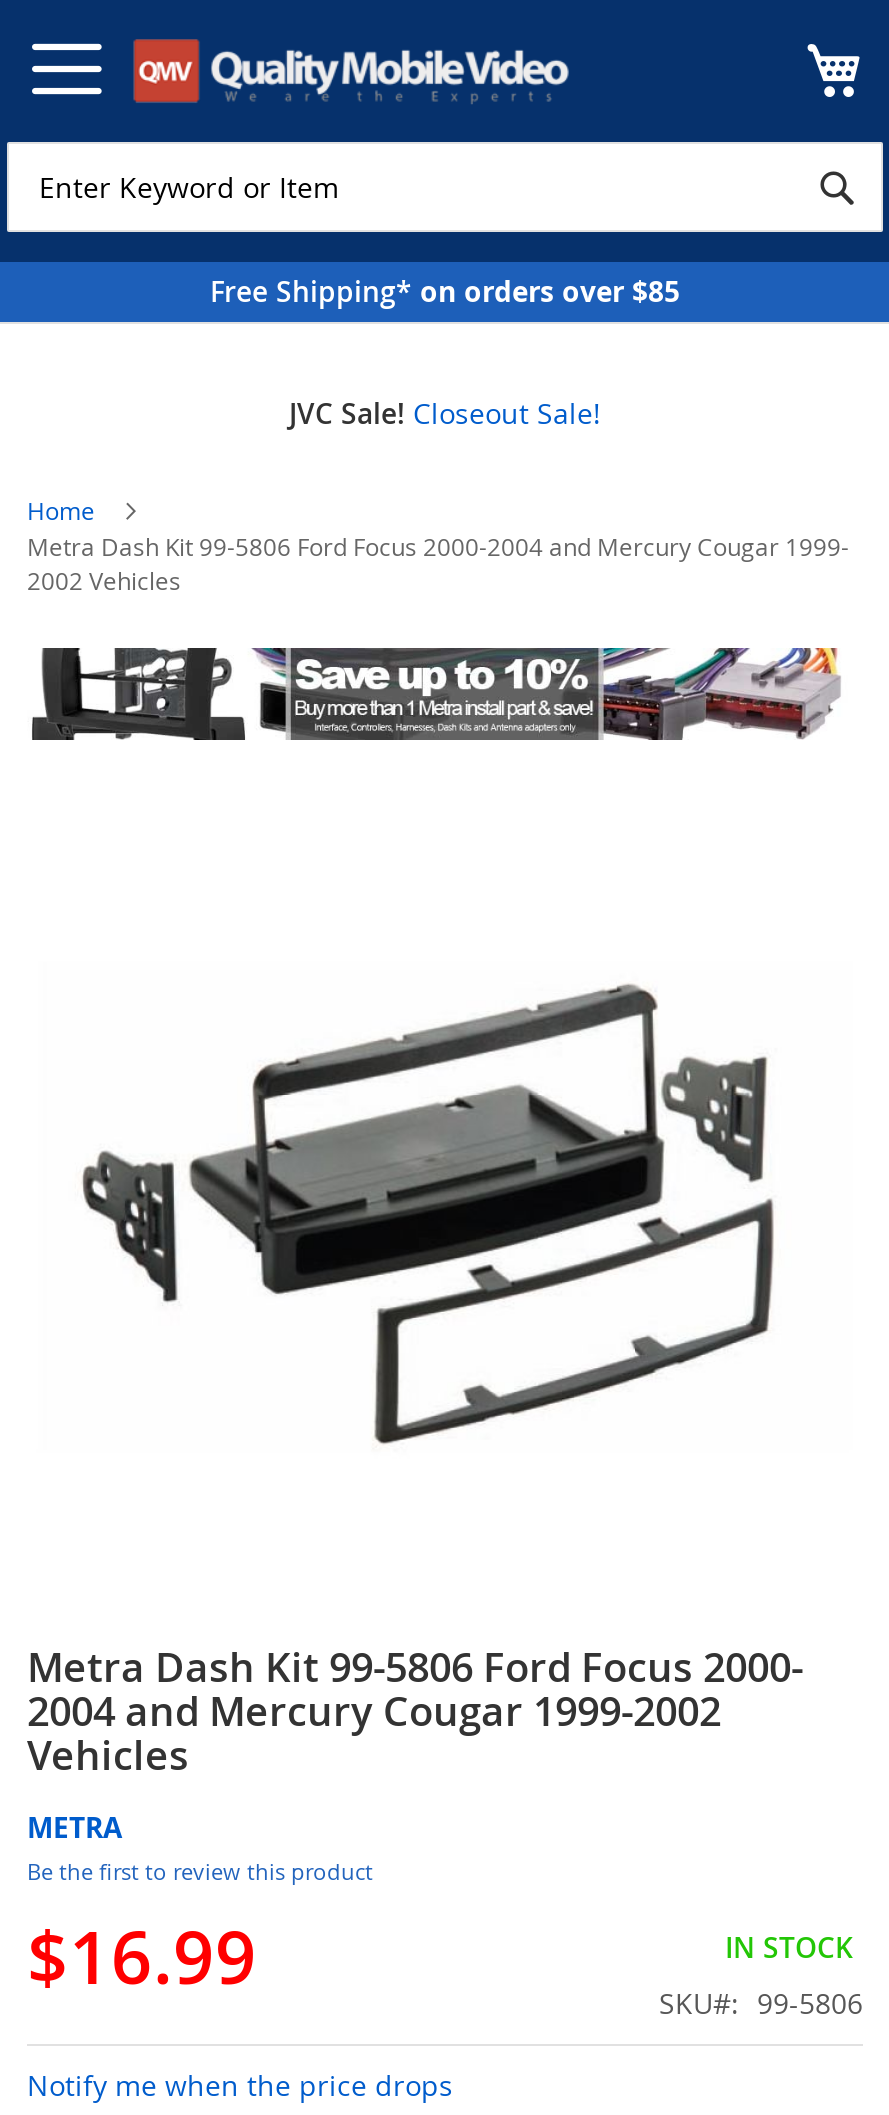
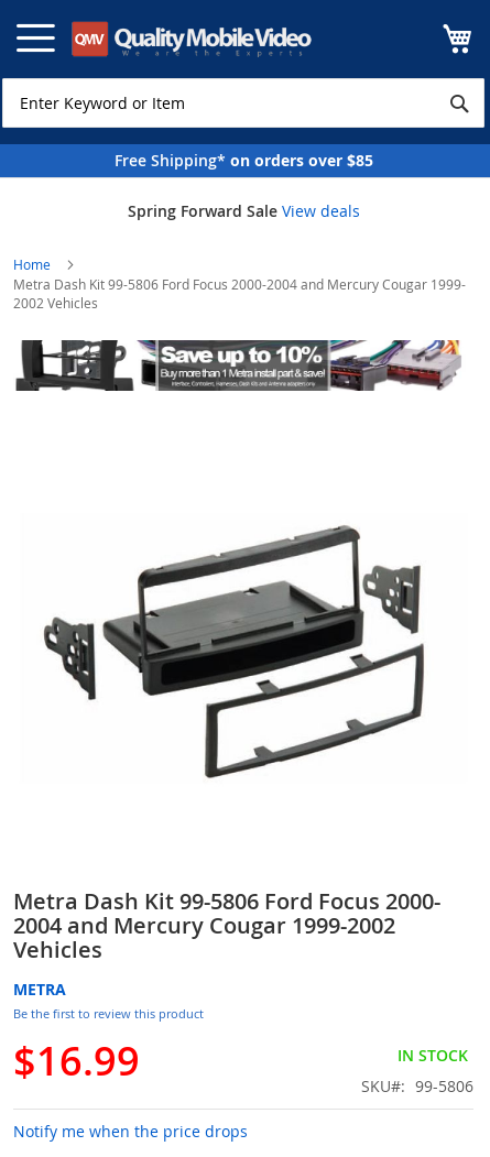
- JVC Sale! Closeout Sale!
+ Spring Forward Sale View deals
